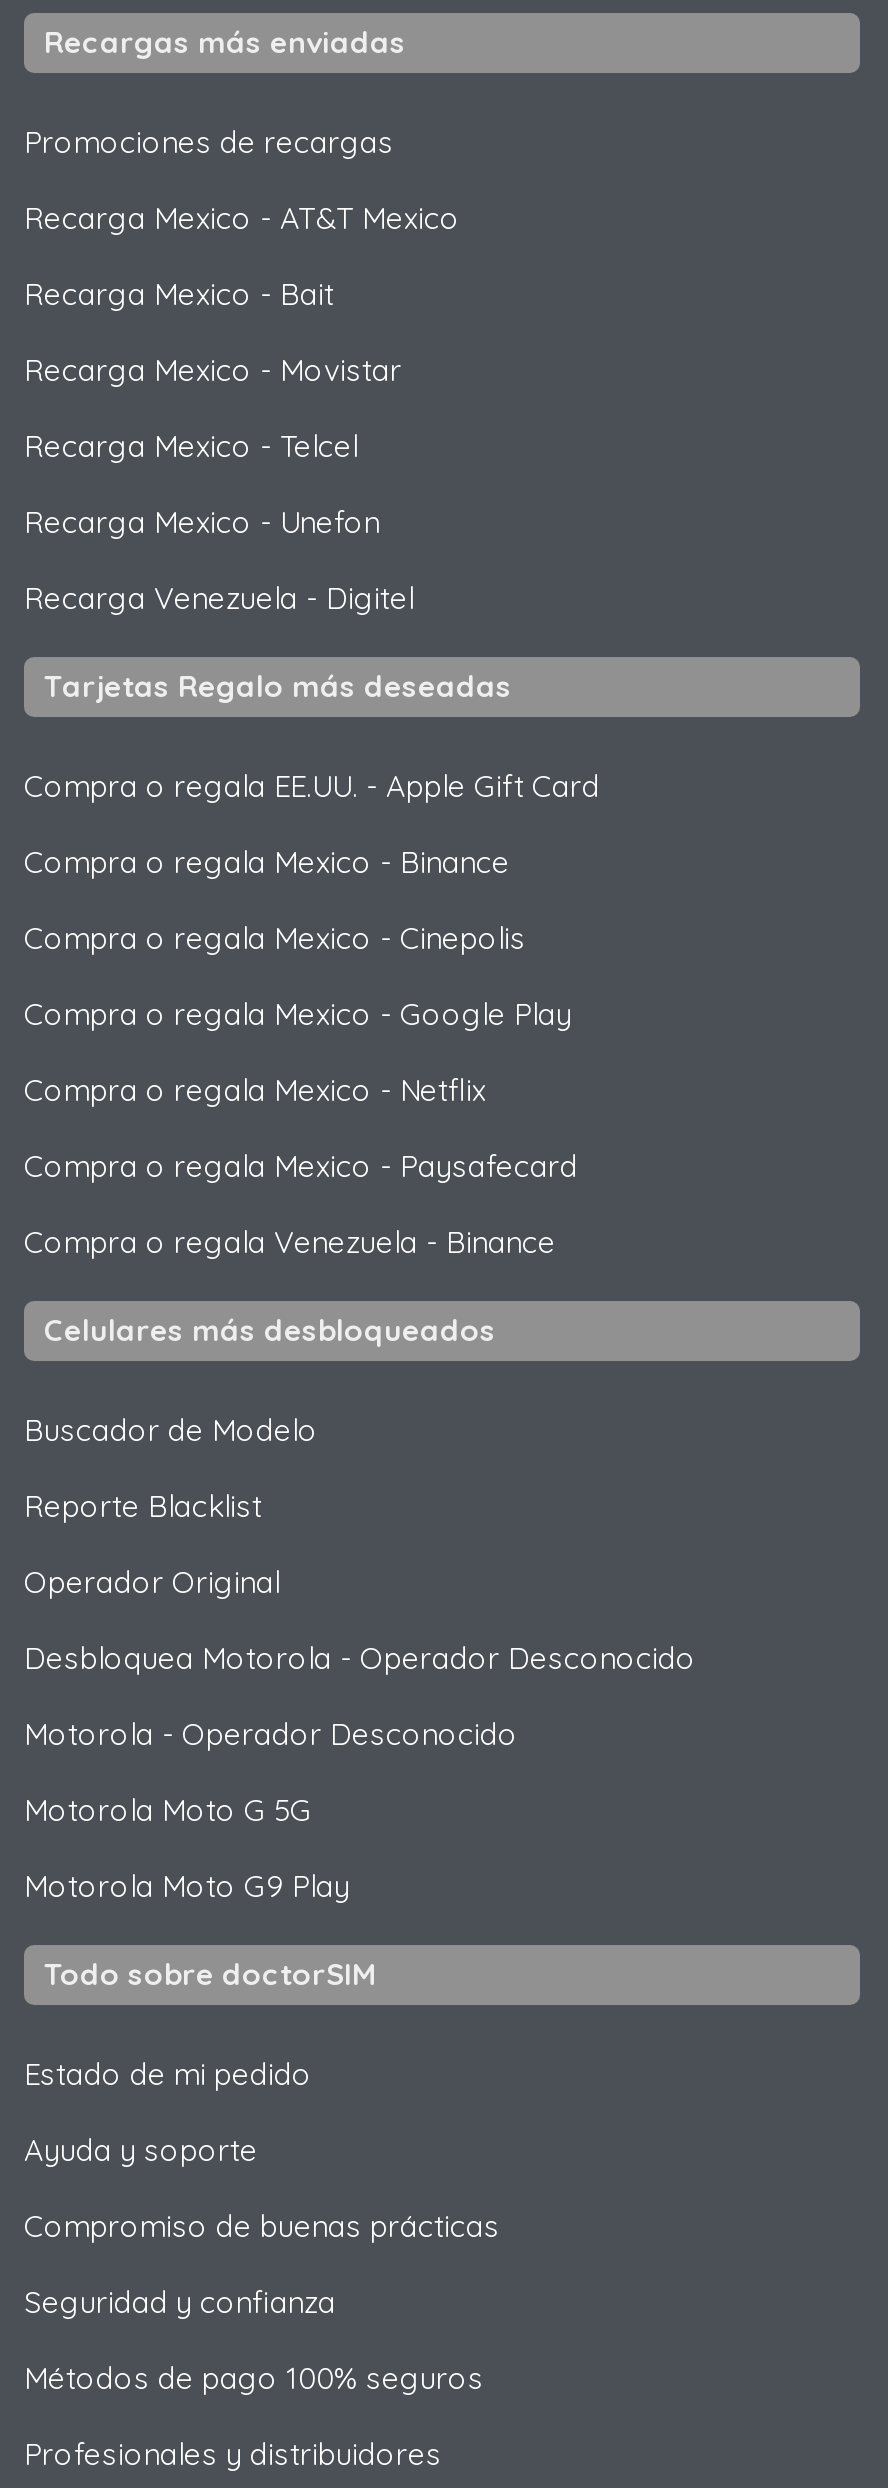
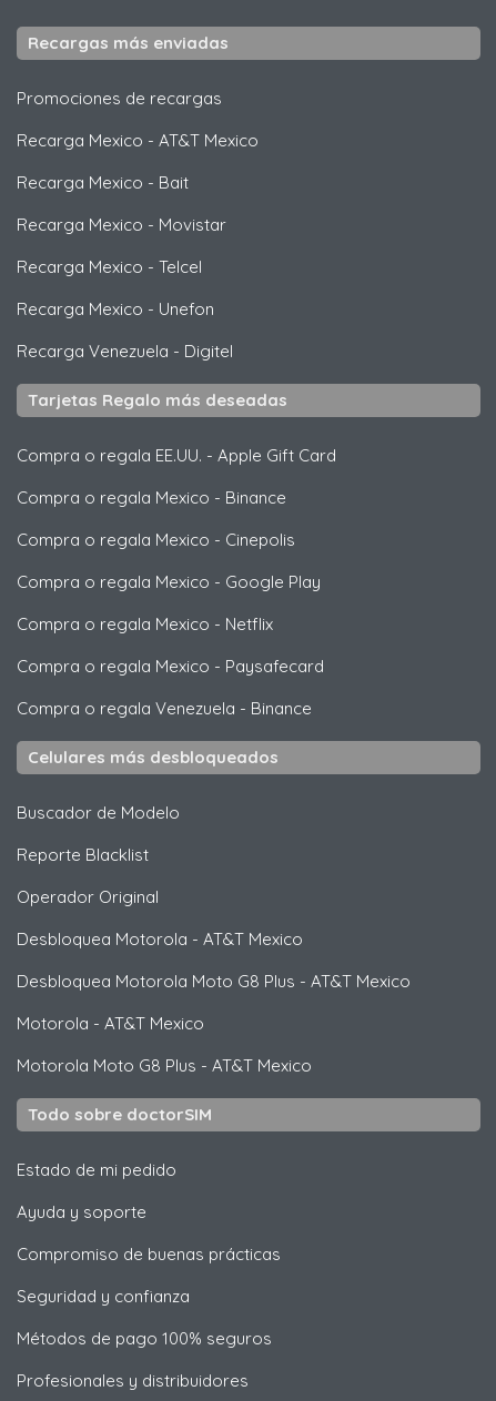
- Desbloquea Motorola - Operador Desconocido
+ Desbloquea Motorola - AT&T Mexico

- Motorola - Operador Desconocido
+ Desbloquea Motorola Moto G8 Plus - AT&T Mexico

- Motorola Moto G 5G
+ Motorola - AT&T Mexico

- Motorola Moto G9 Play
+ Motorola Moto G8 Plus - AT&T Mexico
